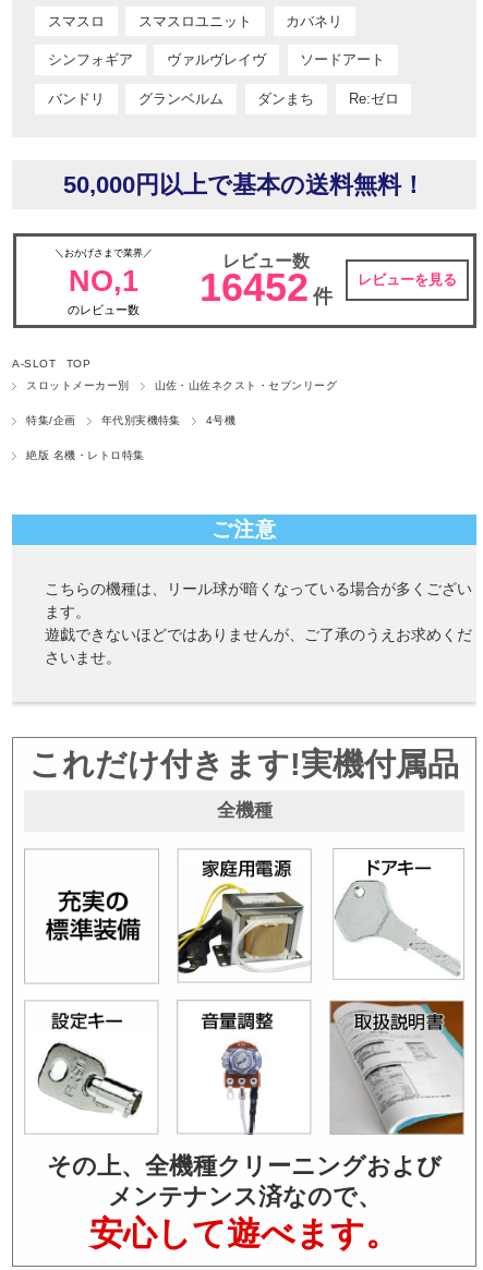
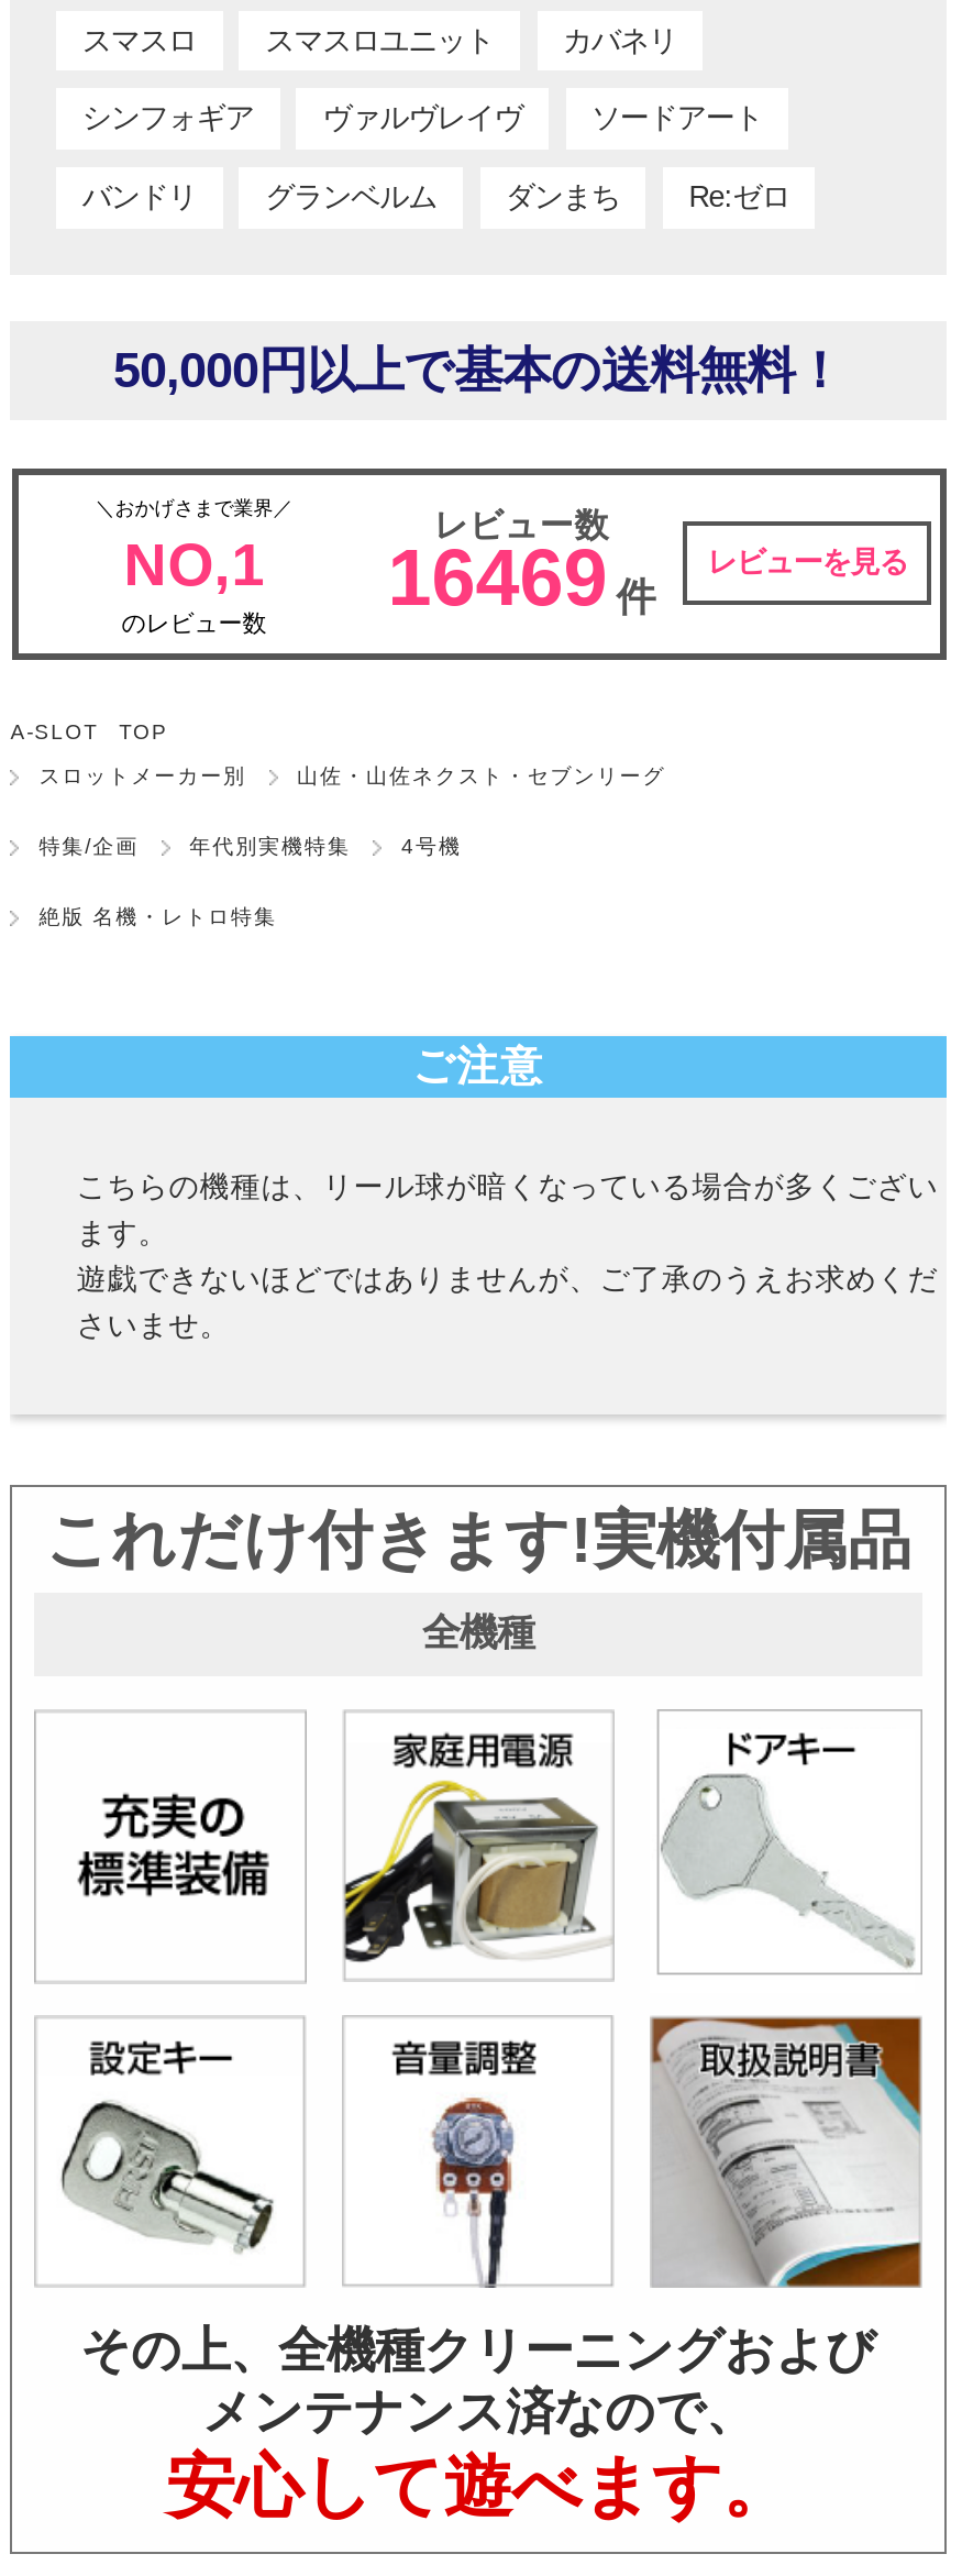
- NO,1 16452 件 レビューを見る
+ NO,1 16469 件 レビューを見る
